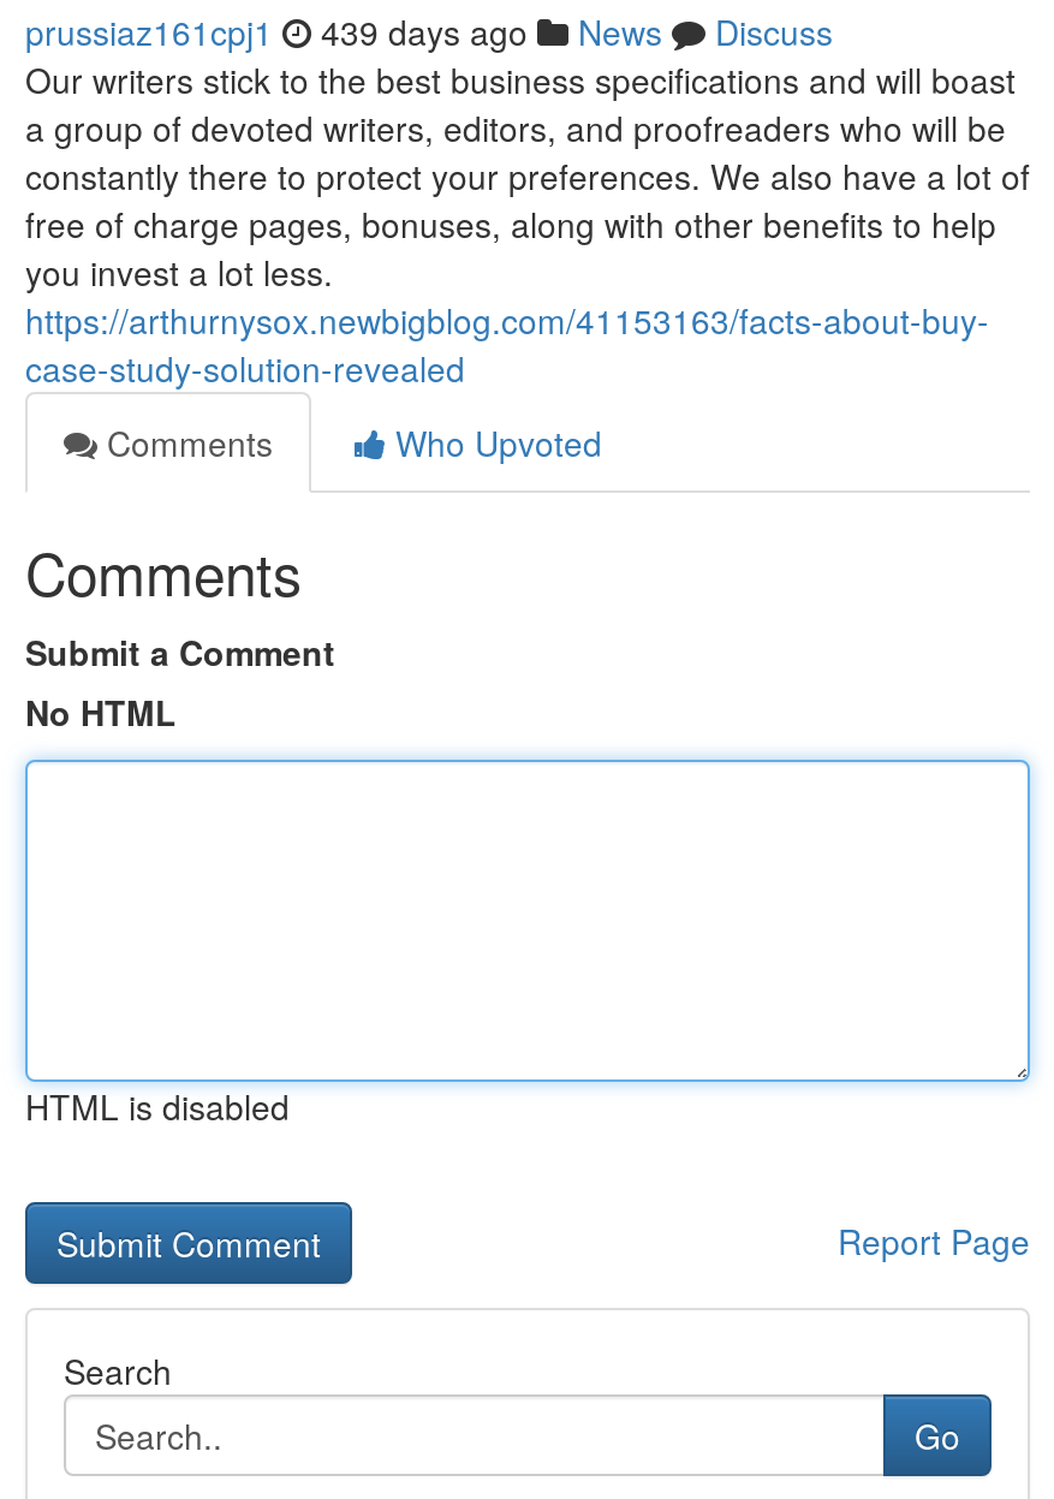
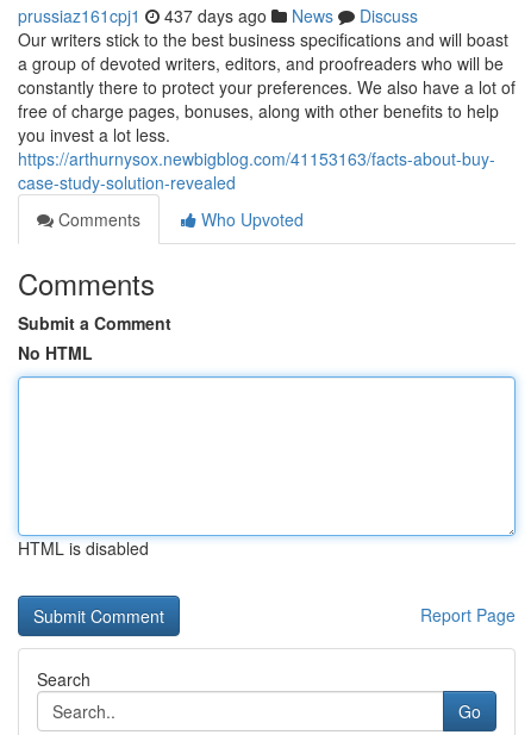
- prussiaz161cpj1 439 days ago News Discuss
+ prussiaz161cpj1 437 days ago News Discuss
